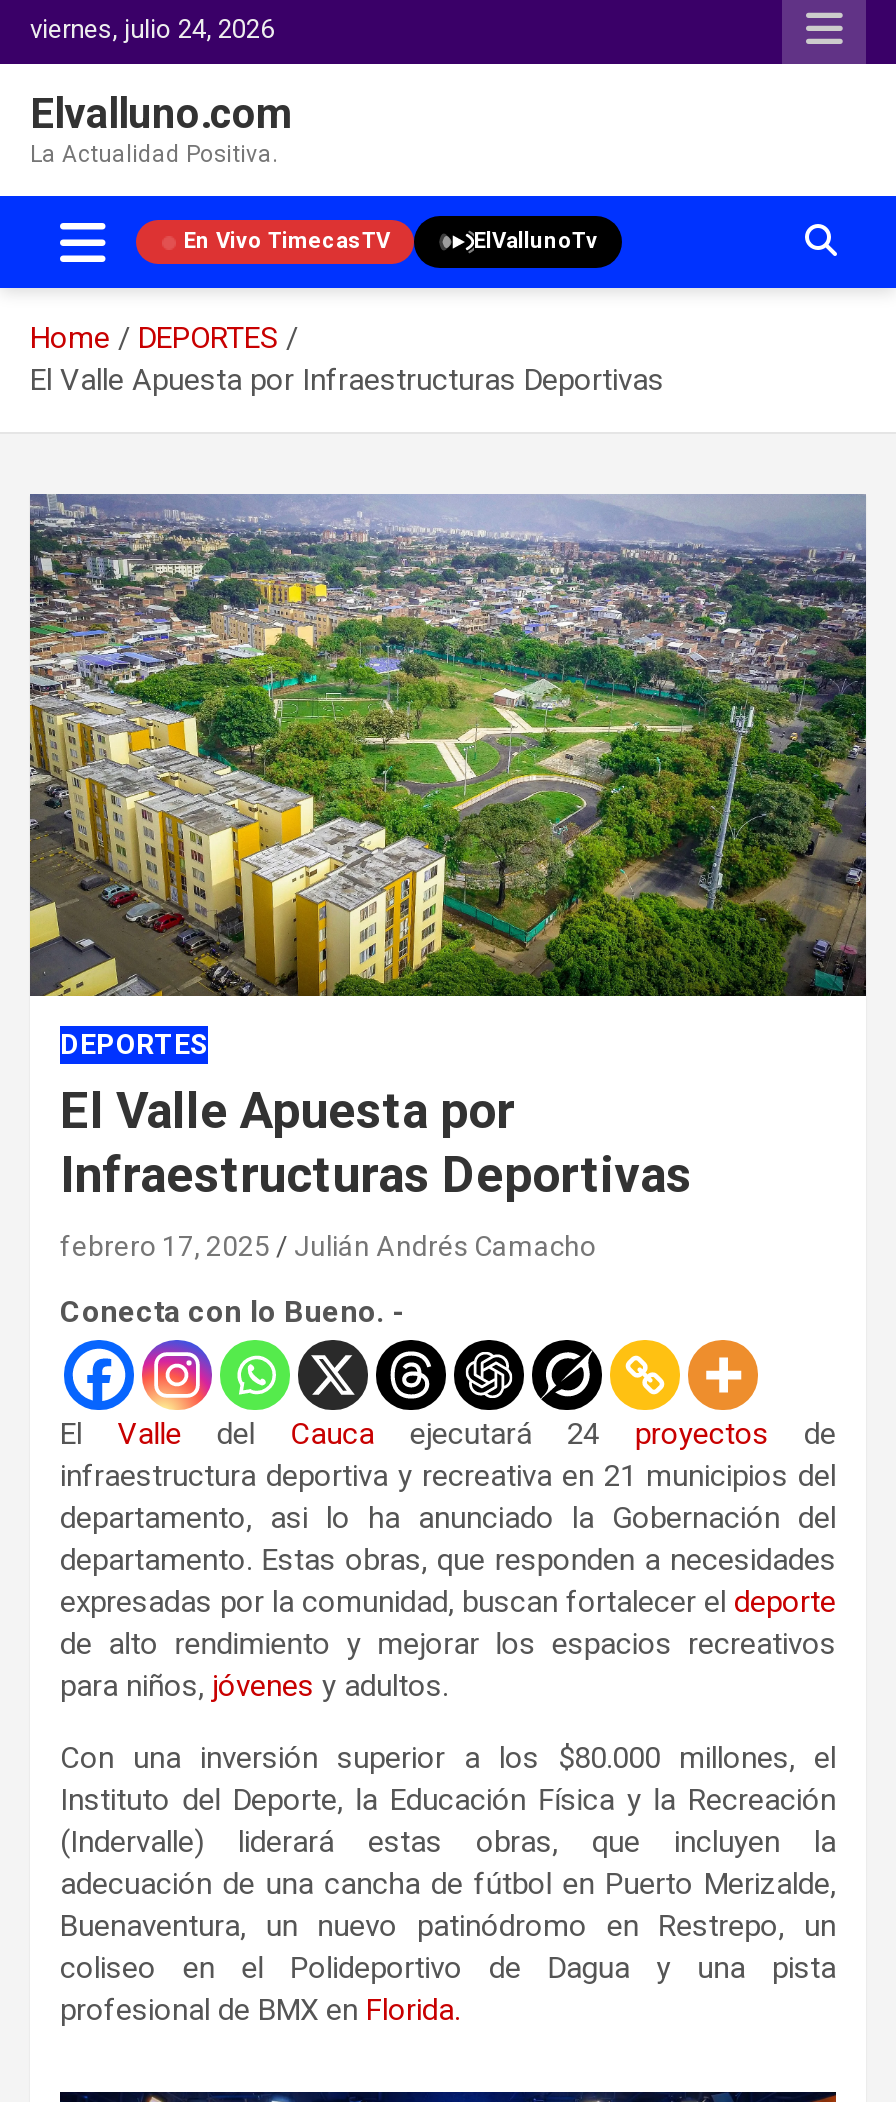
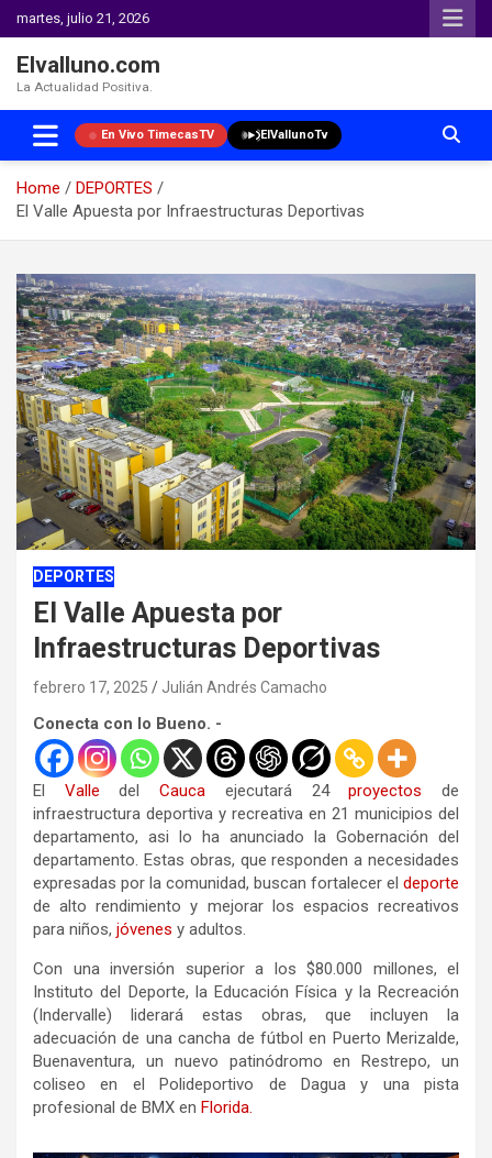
- viernes, julio 24, 2026
+ martes, julio 21, 2026
